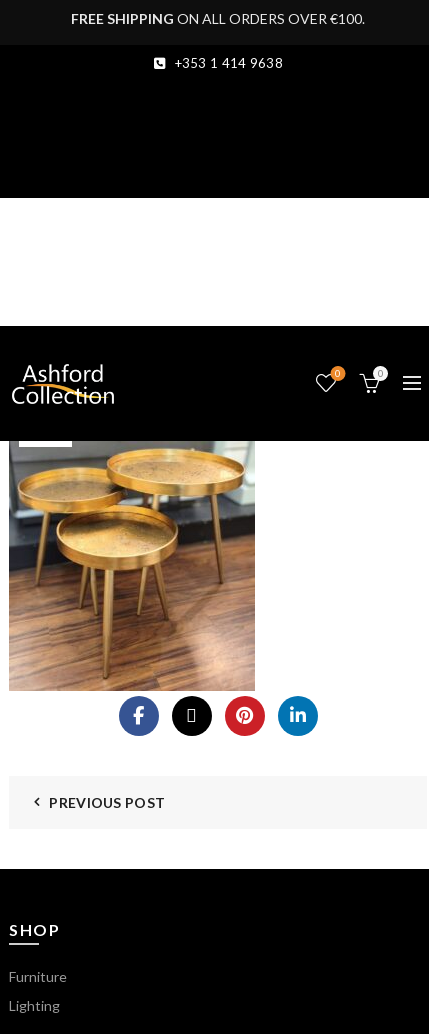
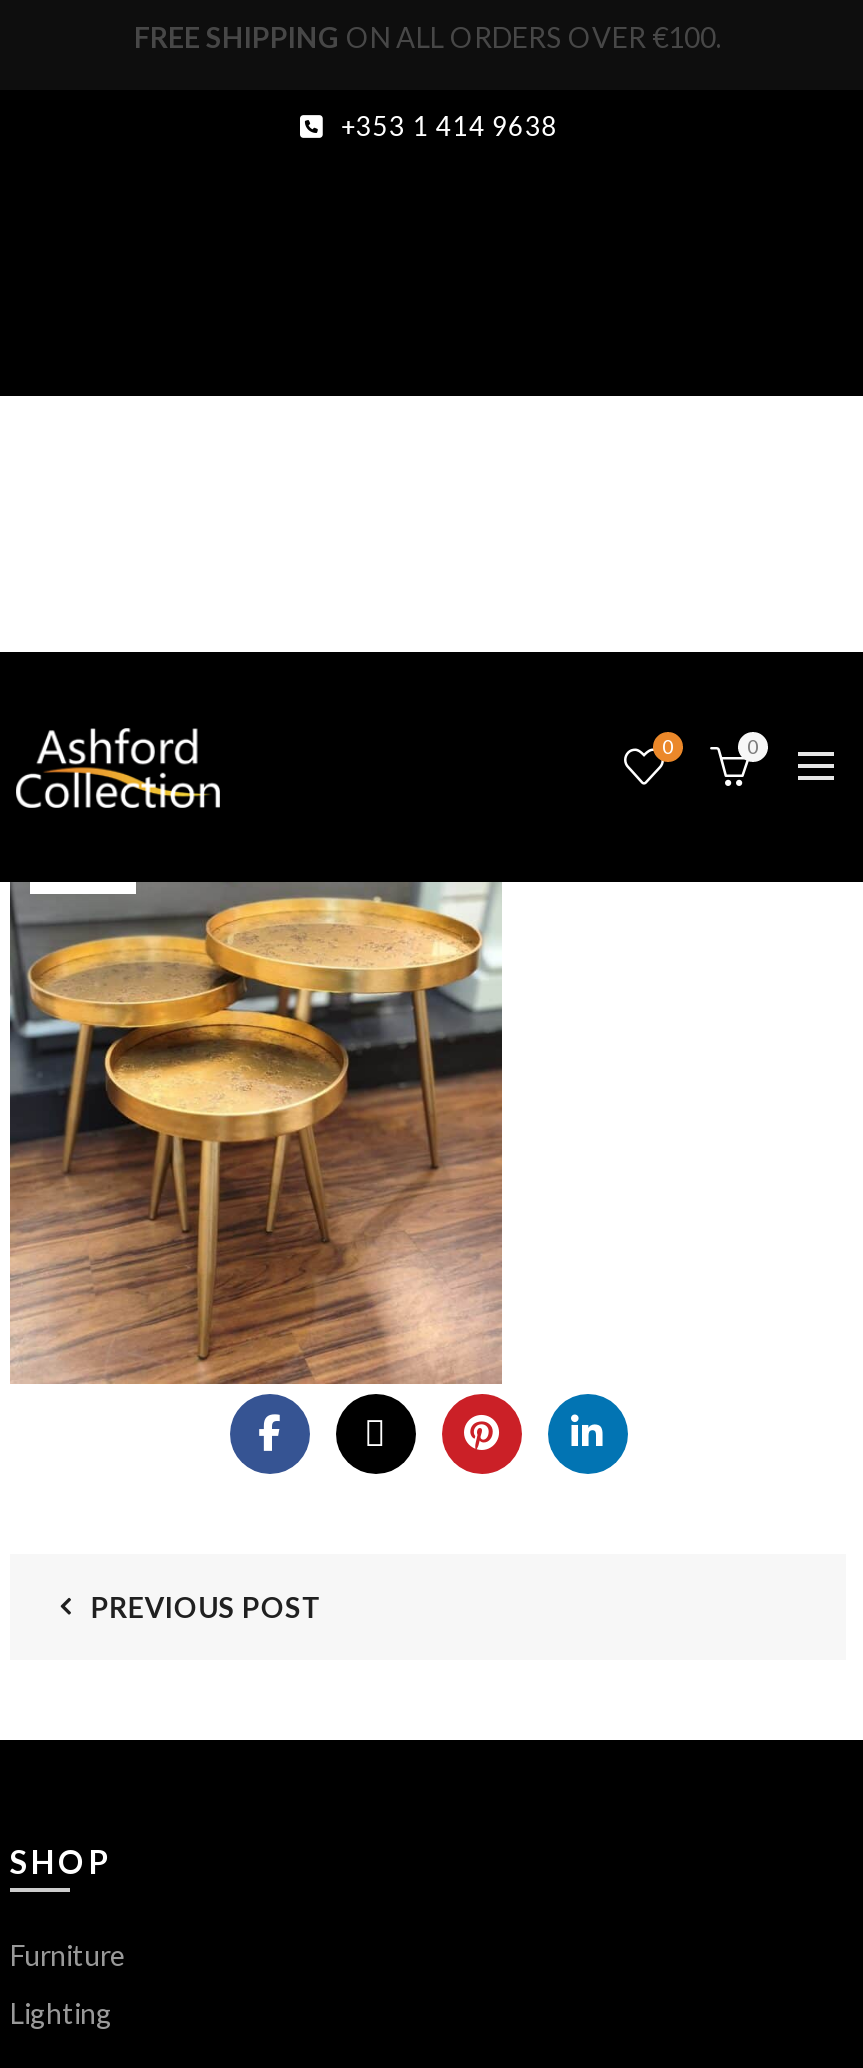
- FREE SHIPPING ON ALL ORDERS OVER €100.
